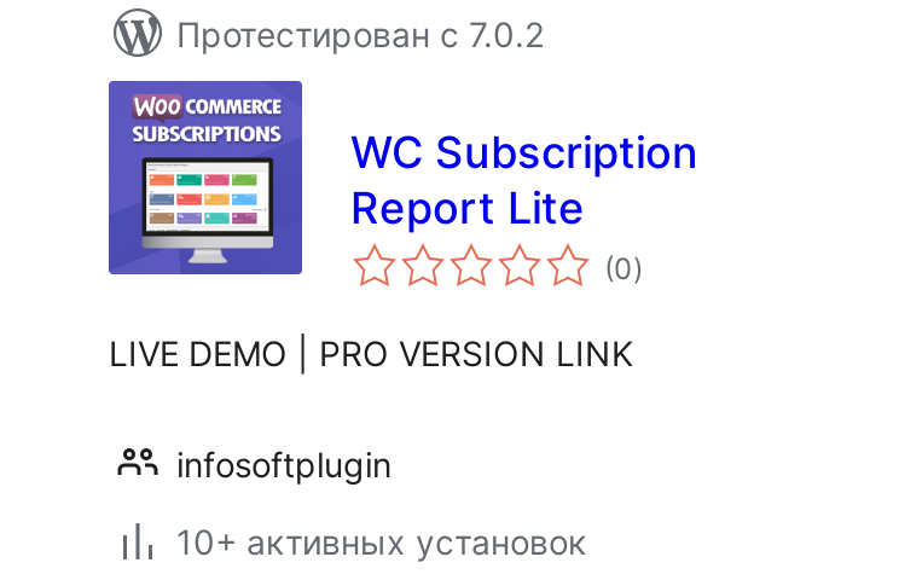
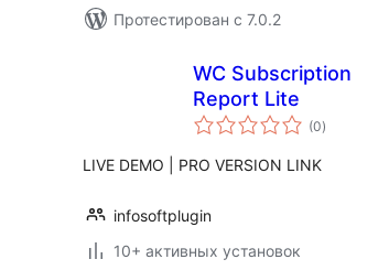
- [image]
